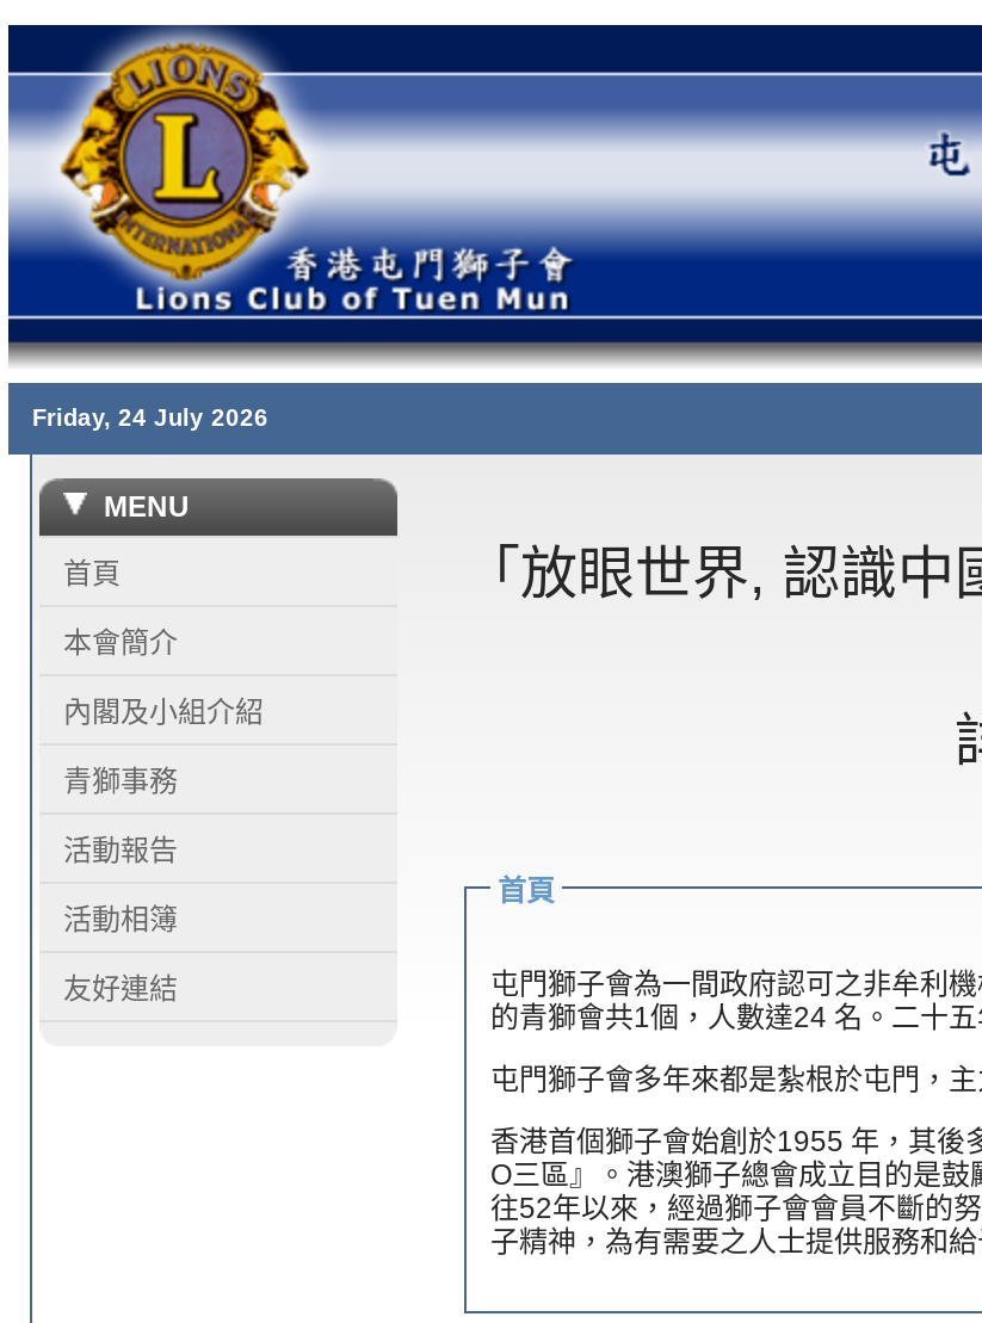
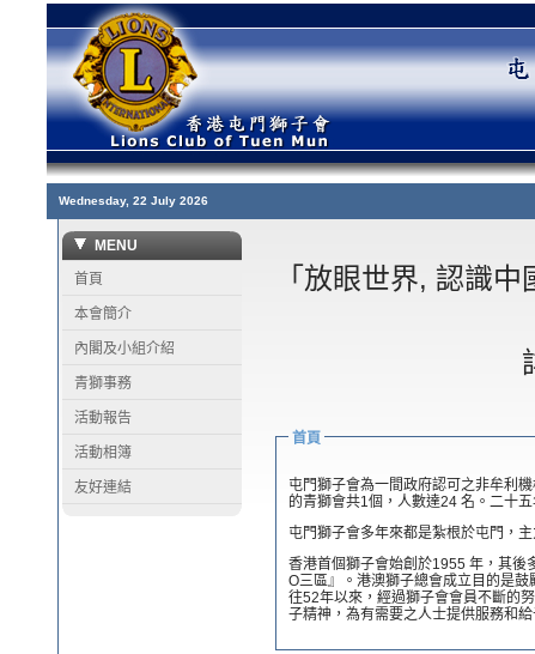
- Friday, 24 July 2026
+ Wednesday, 22 July 2026
